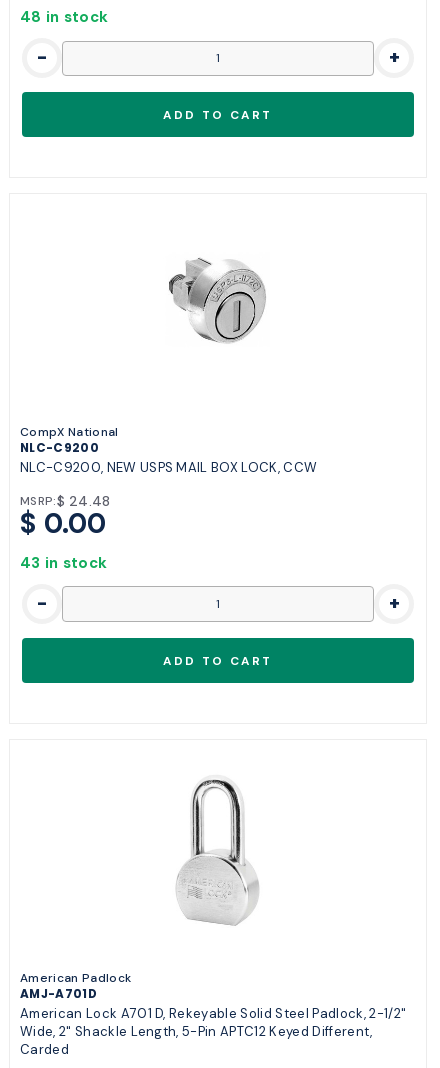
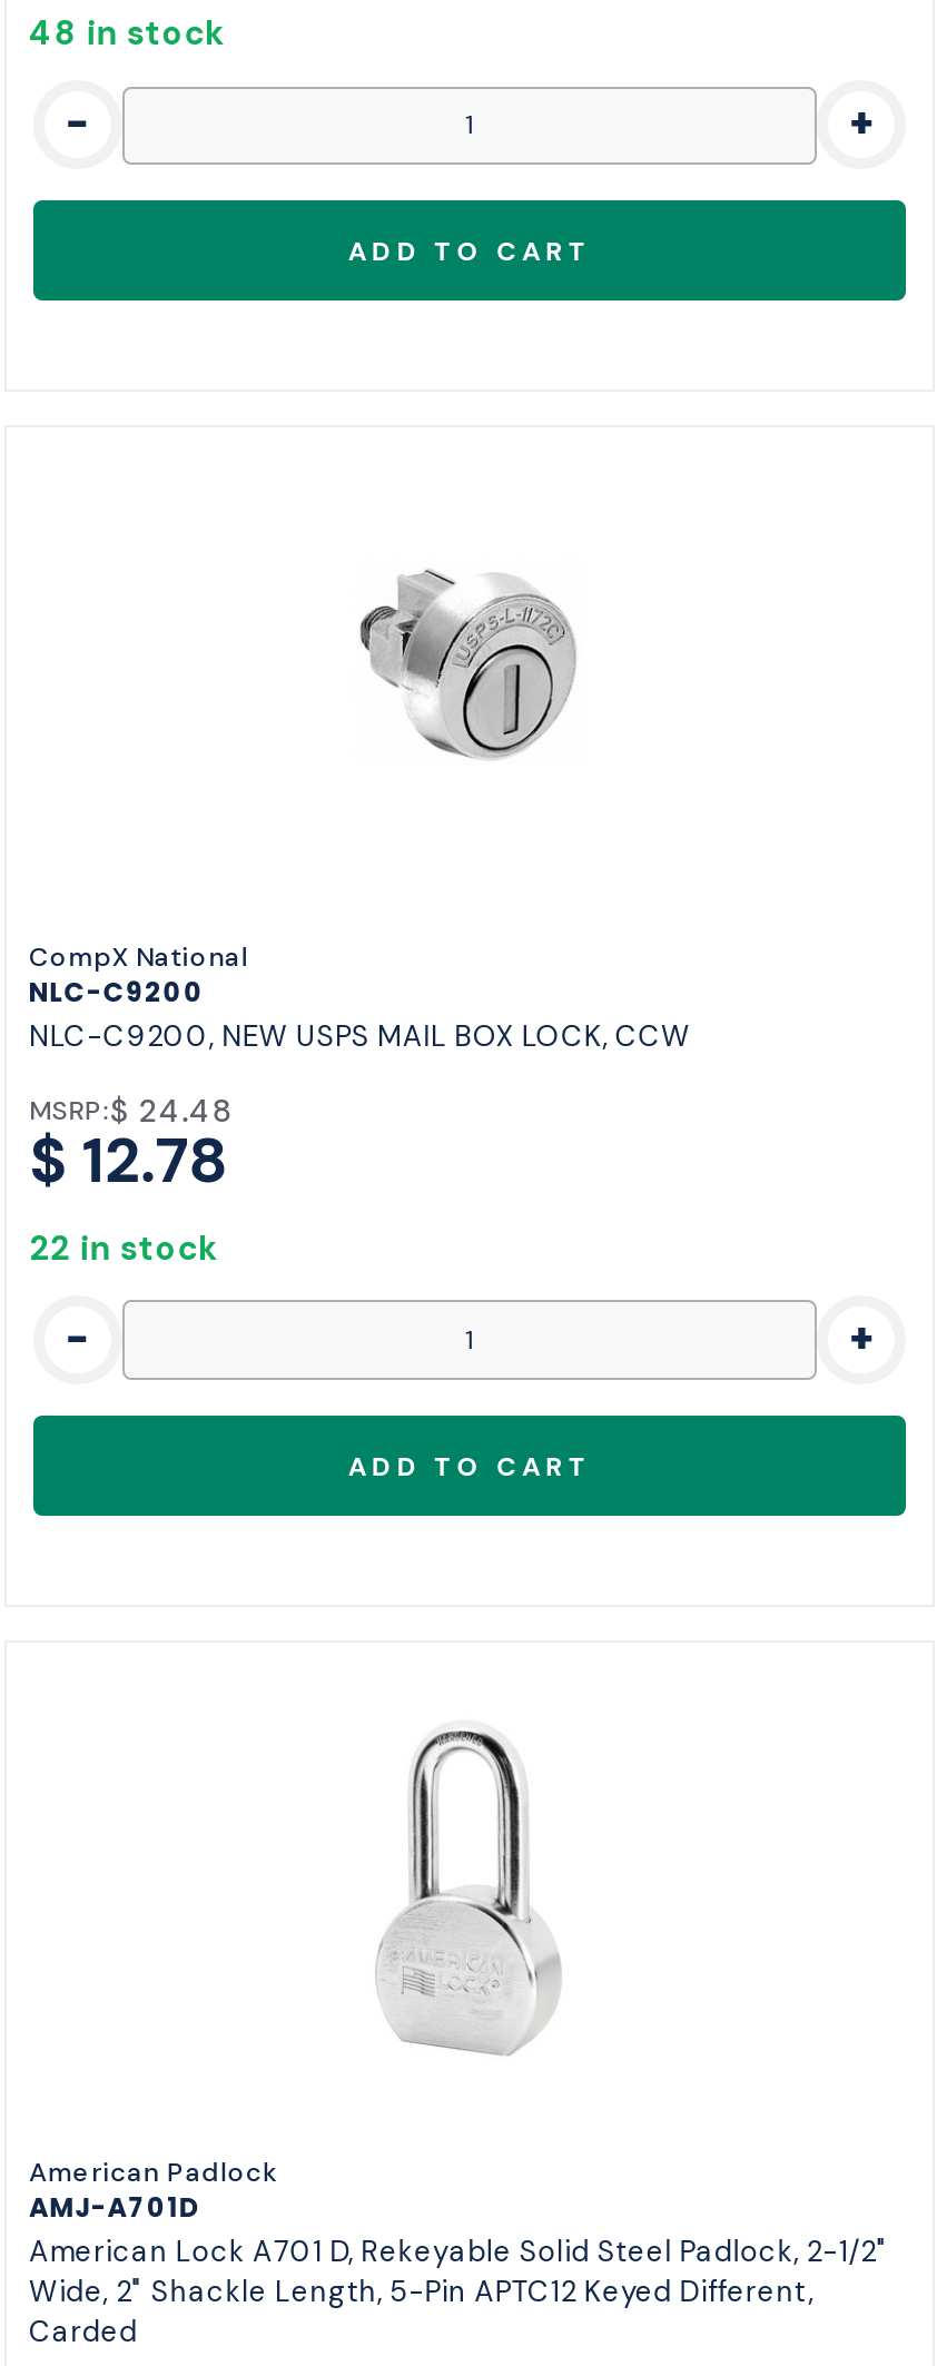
- $ 0.00
+ $ 12.78

- 43 in stock
+ 22 in stock
